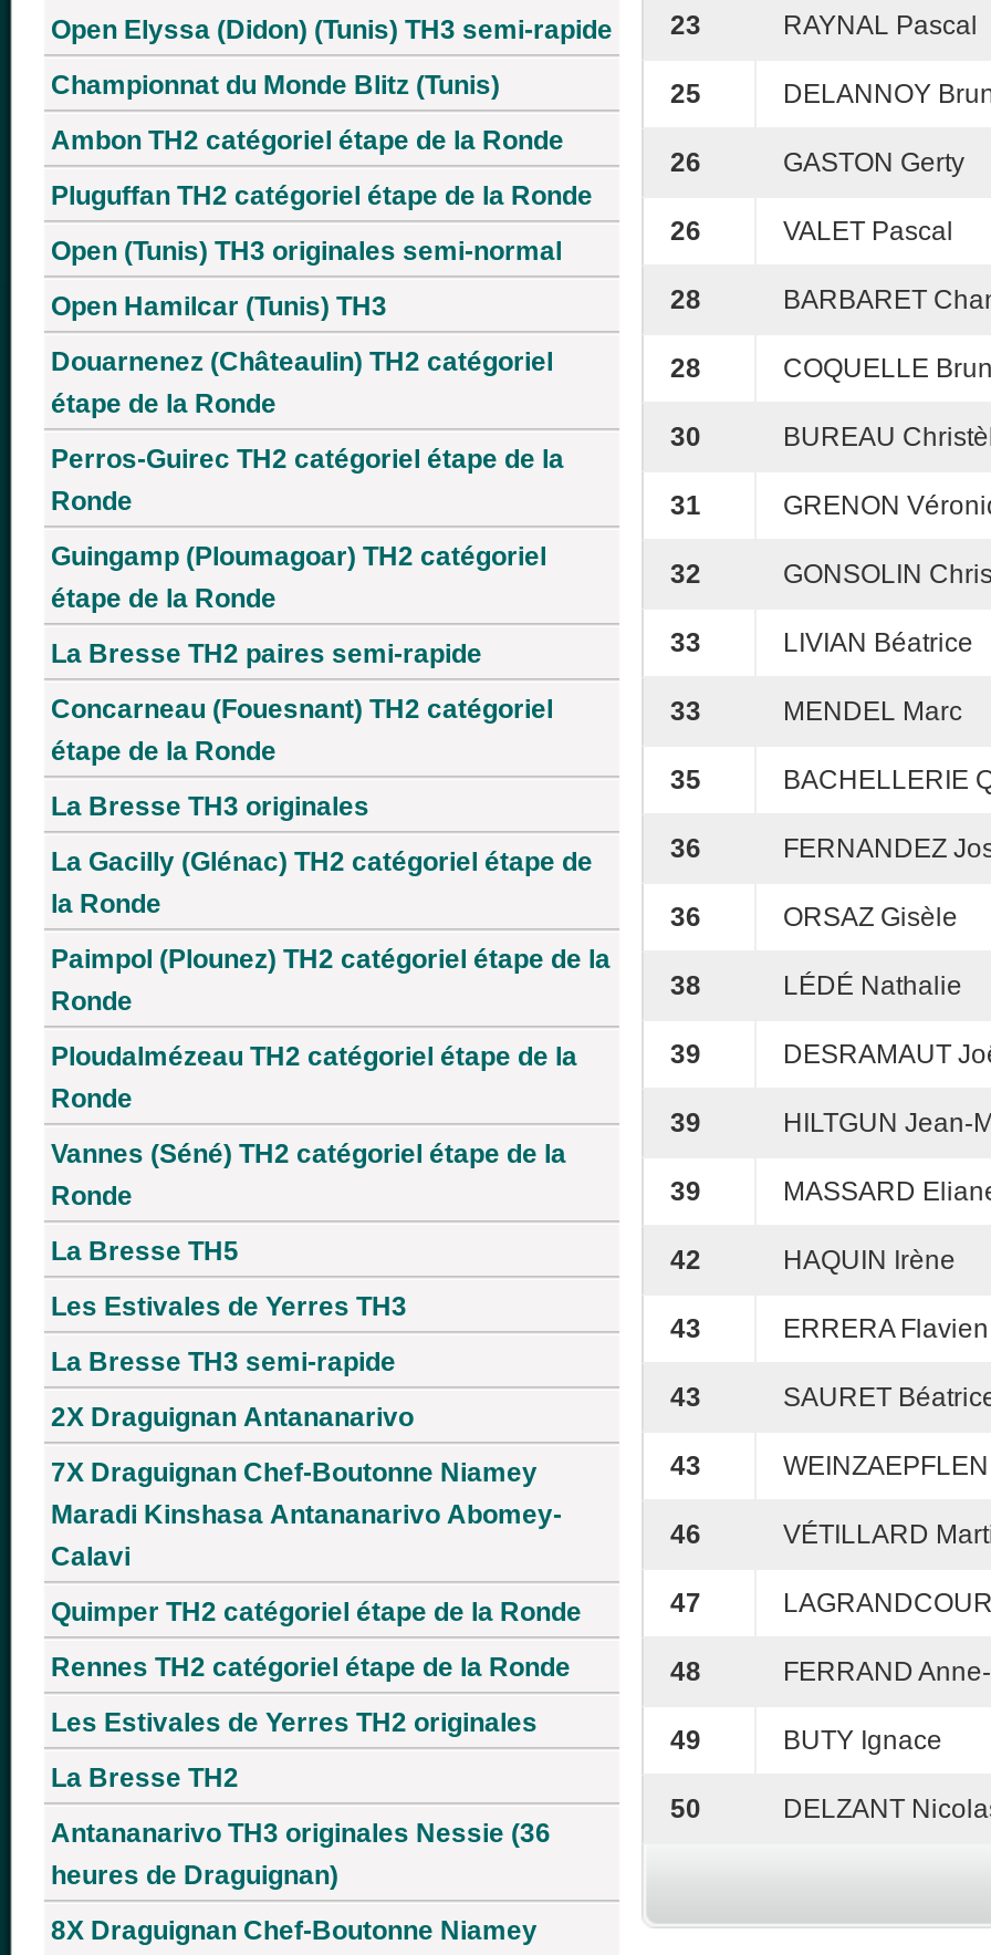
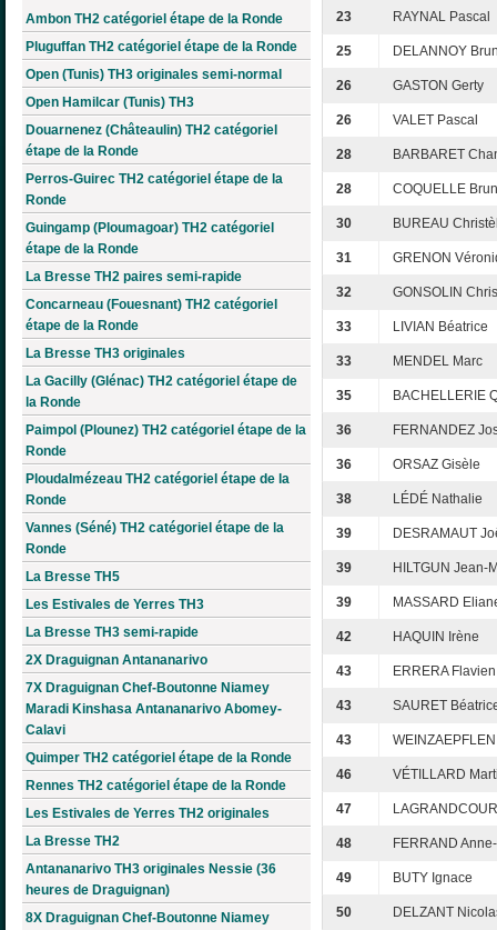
- Open Elyssa (Didon) (Tunis) TH3 semi-rapide
- Championnat du Monde Blitz (Tunis)
